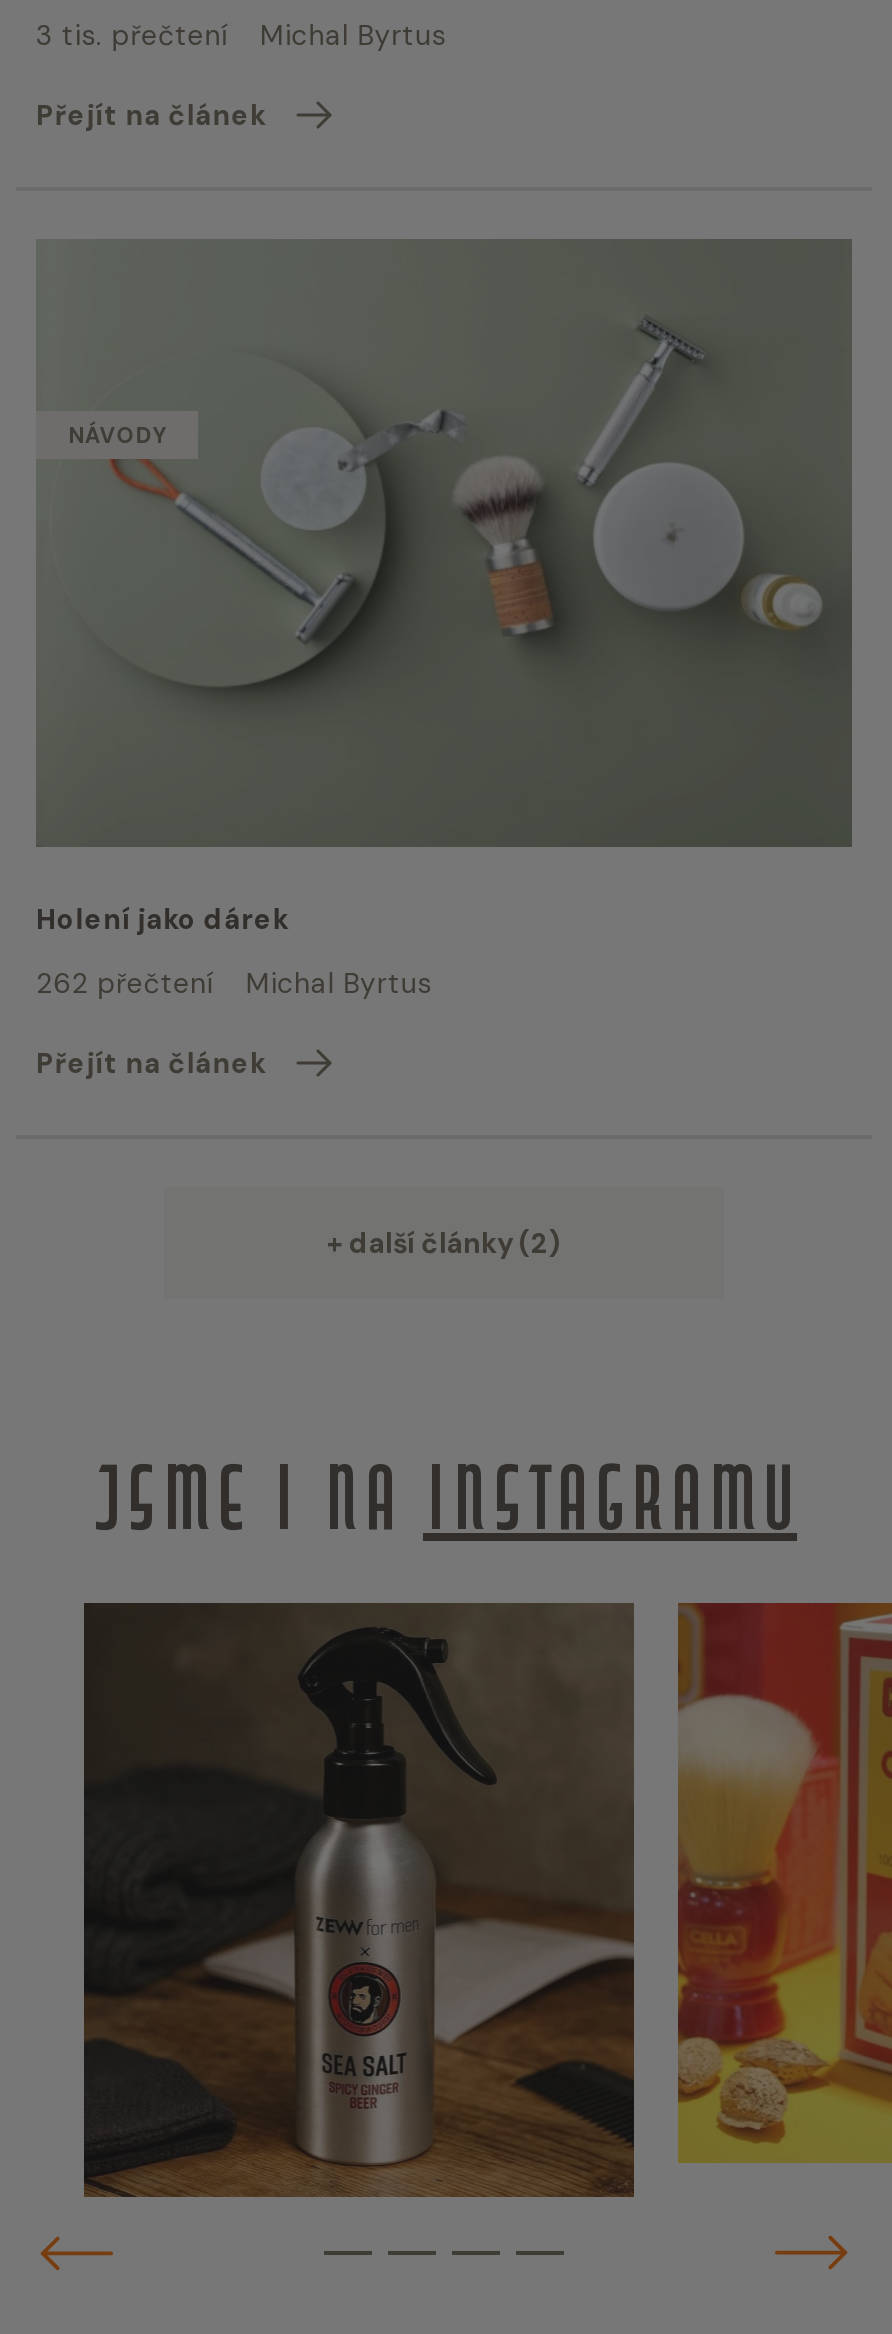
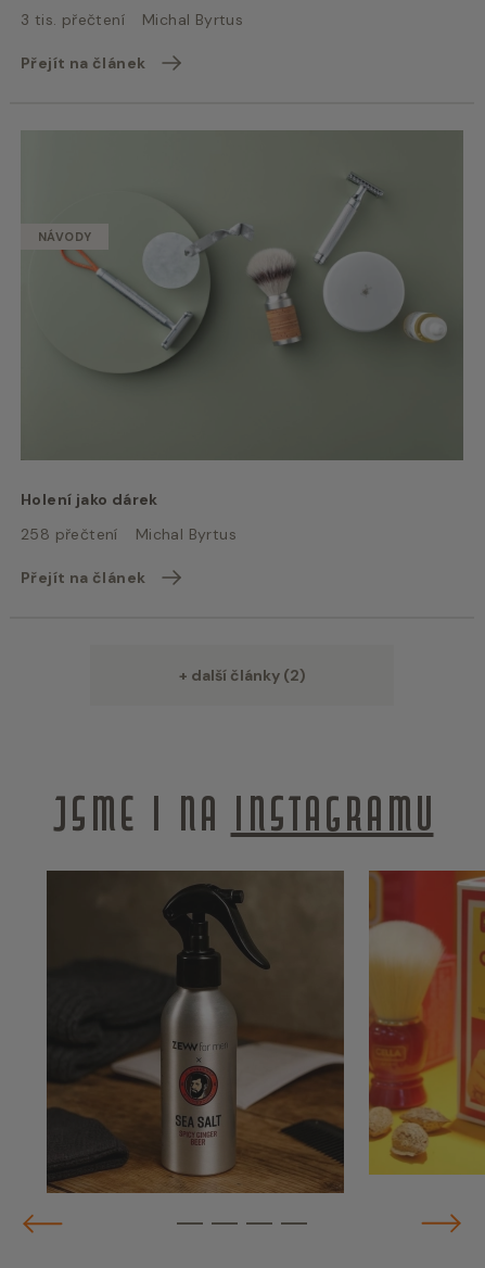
- 262 přečtení Michal Byrtus
+ 258 přečtení Michal Byrtus
